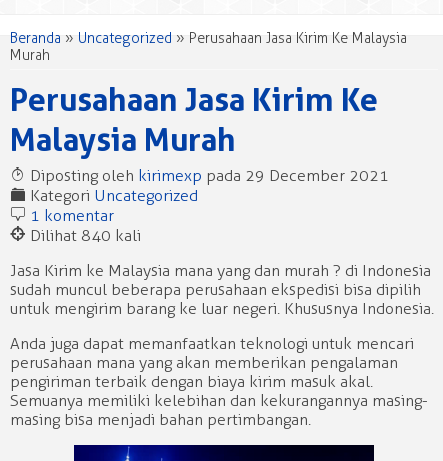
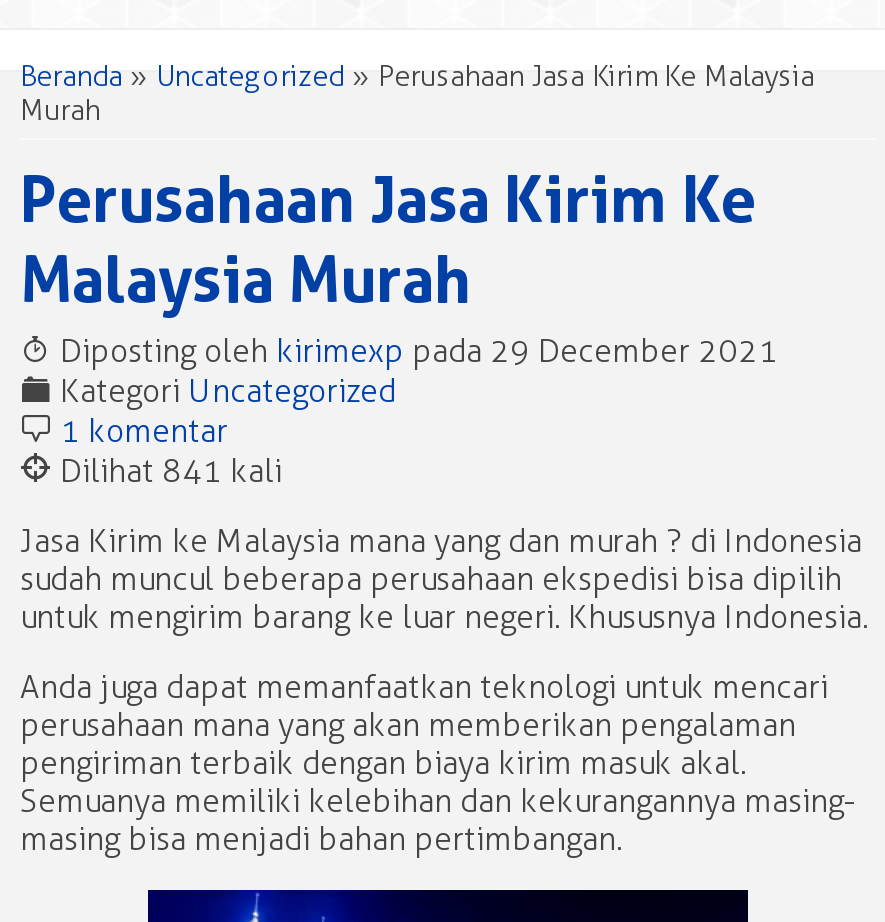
- @ Dilihat 840 kali
+ @ Dilihat 841 kali
